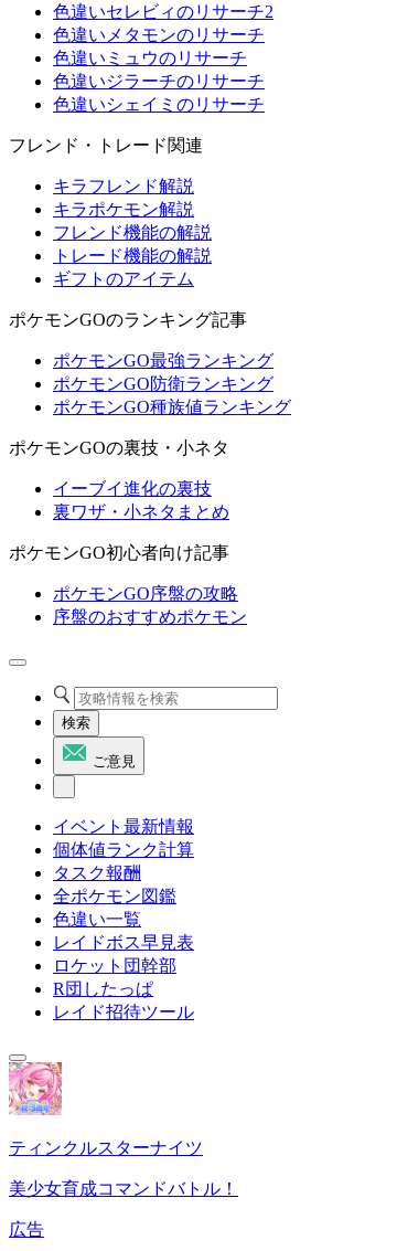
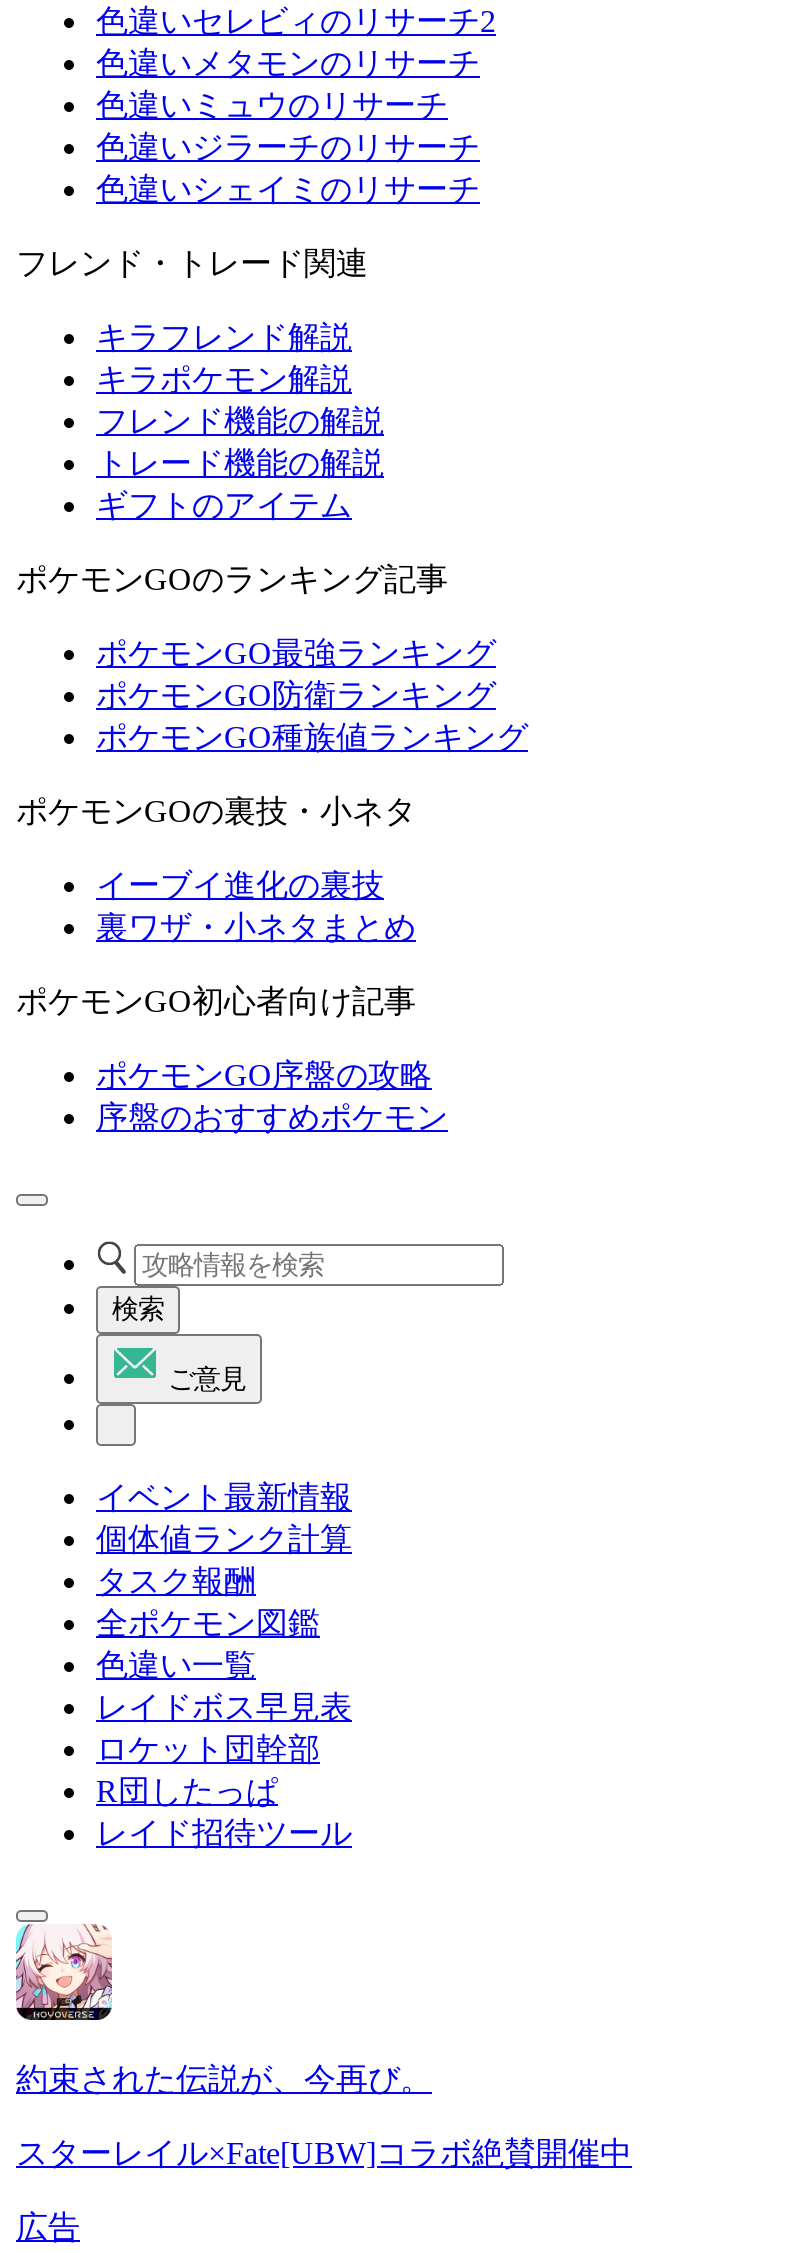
- [image]
- ティンクルスターナイツ
+ [image]
+ 約束された伝説が、今再び。

- 美少女育成コマンドバトル！
+ スターレイル×Fate[UBW]コラボ絶賛開催中
